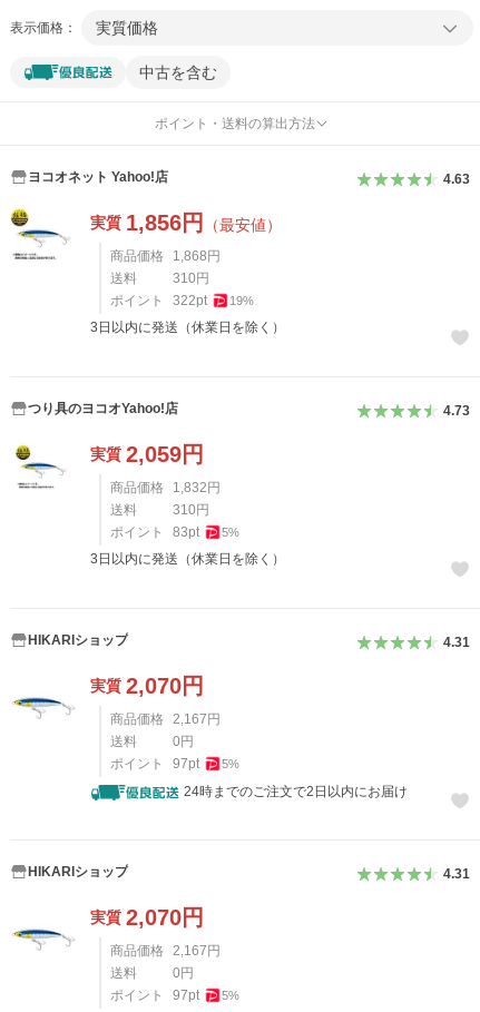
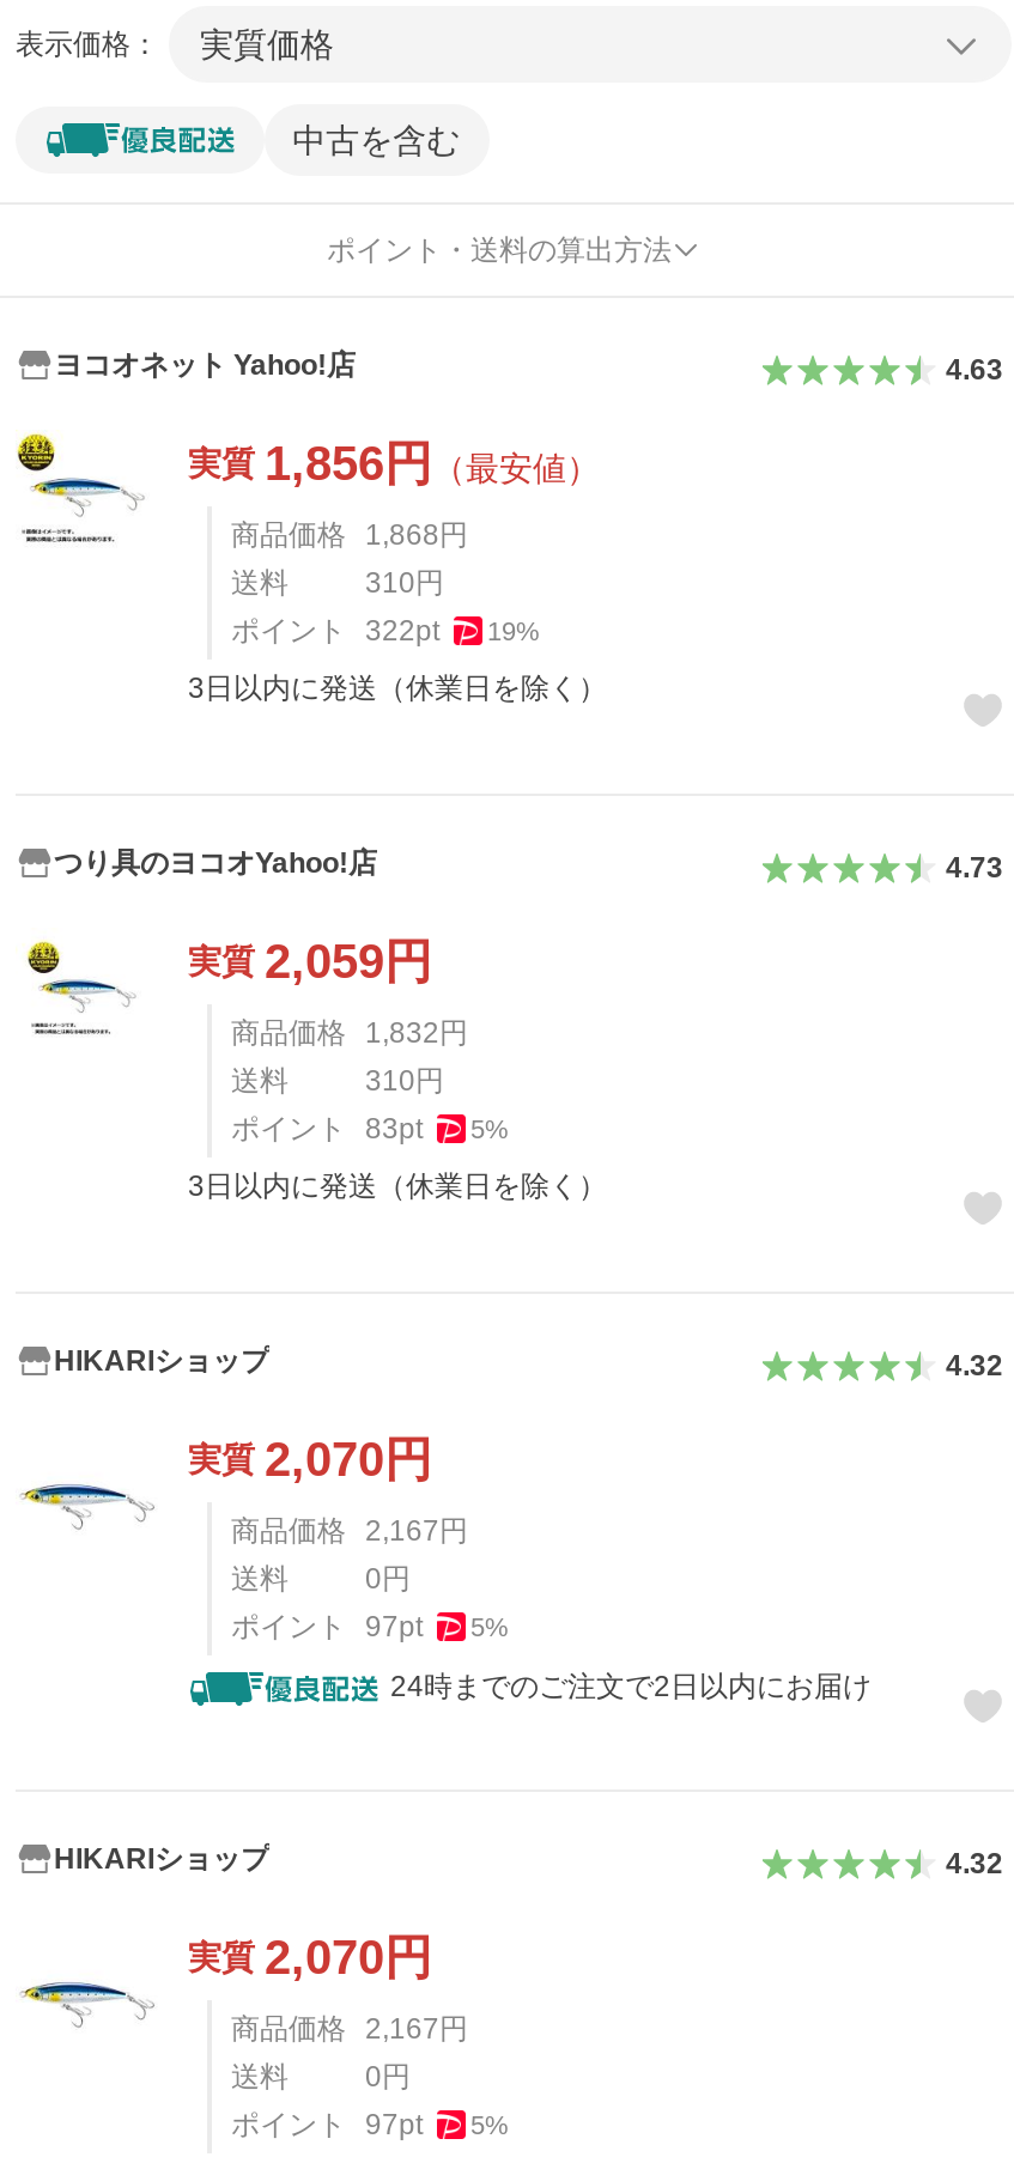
- 4.31
+ 4.32

- 4.31
+ 4.32
